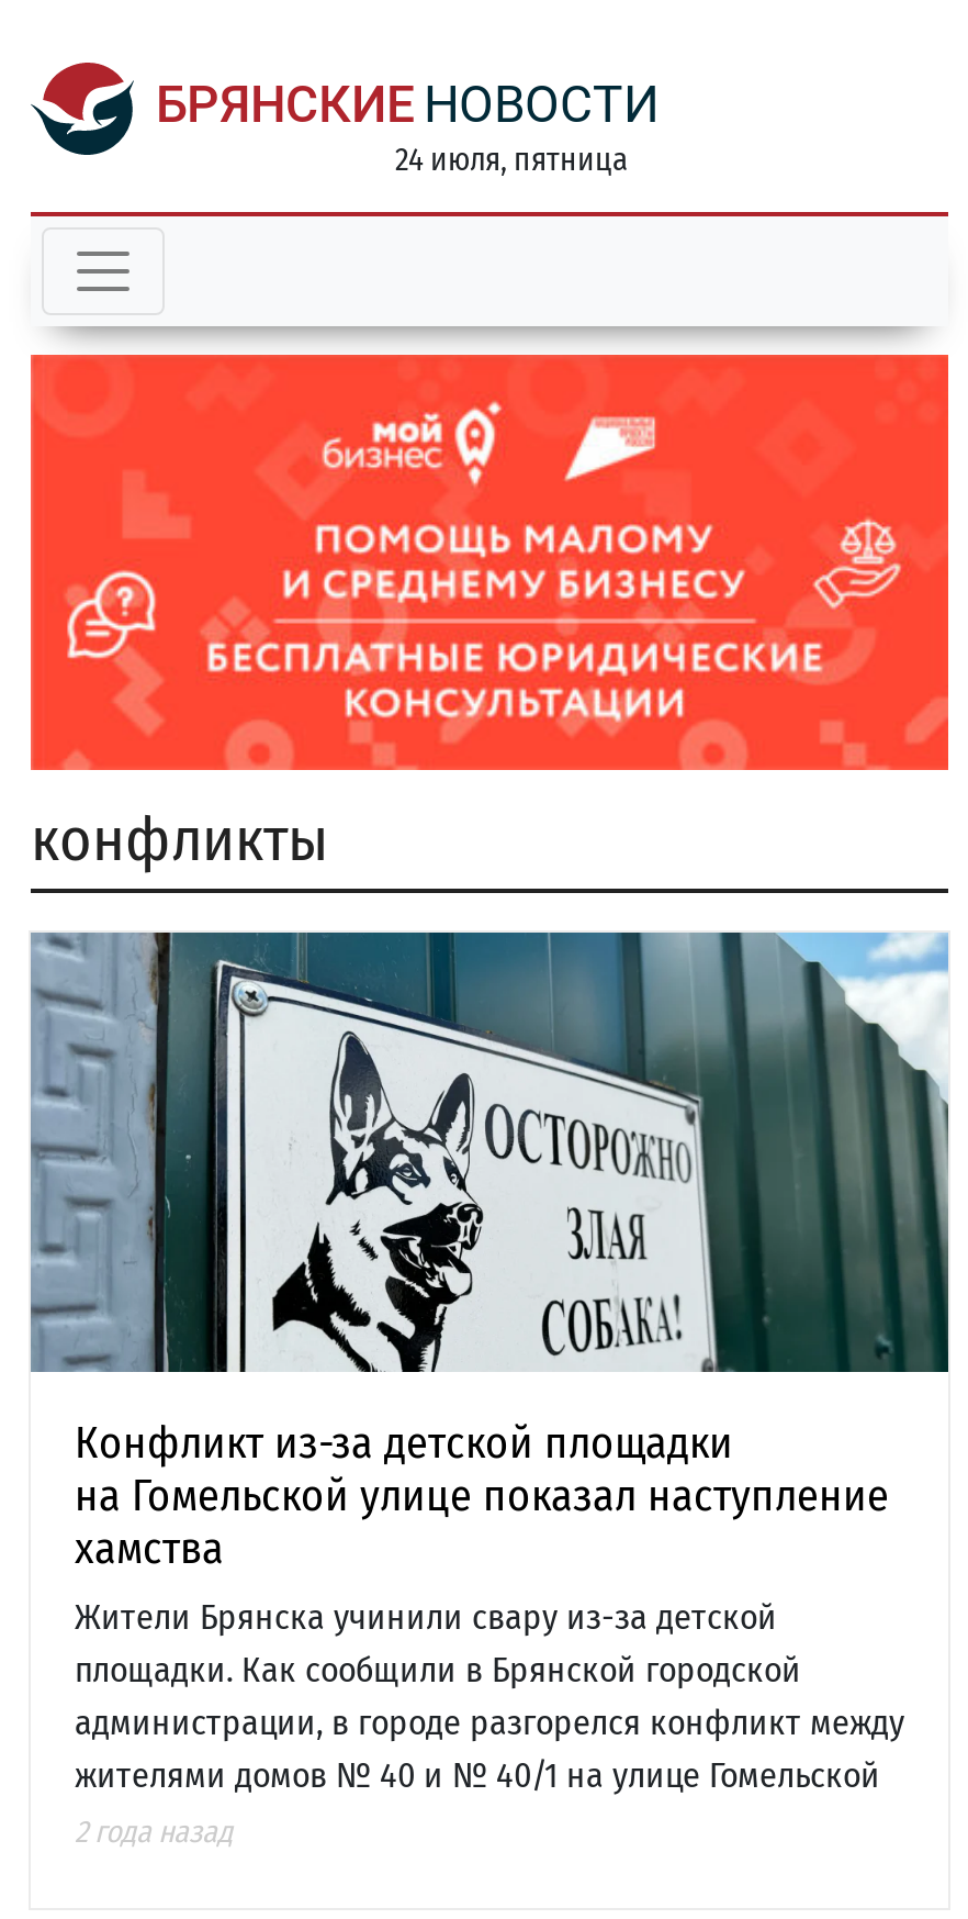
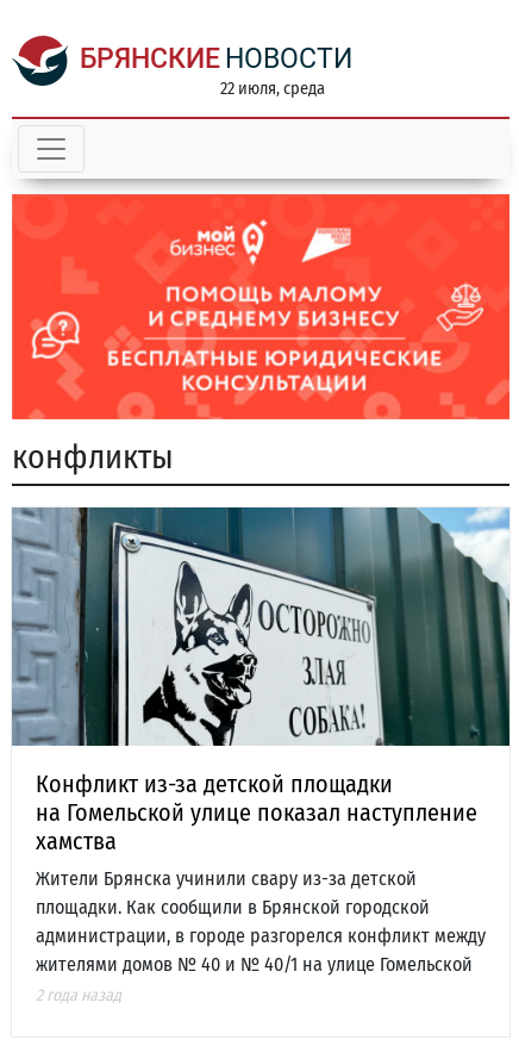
- 24 июля, пятница
+ 22 июля, среда
